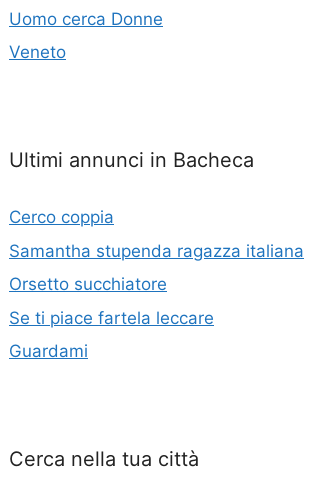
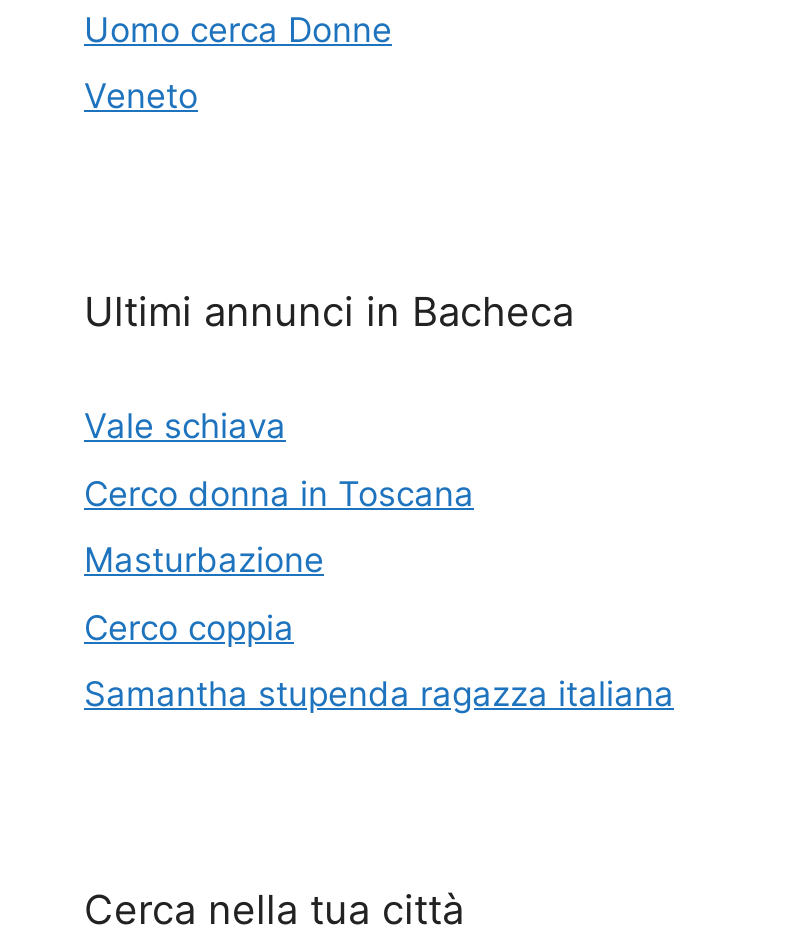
+ Vale schiava
+ Cerco donna in Toscana
+ Masturbazione

moved down: Cerco coppia | Samantha stupenda ragazza italiana

- Orsetto succhiatore
- Se ti piace fartela leccare
- Guardami
